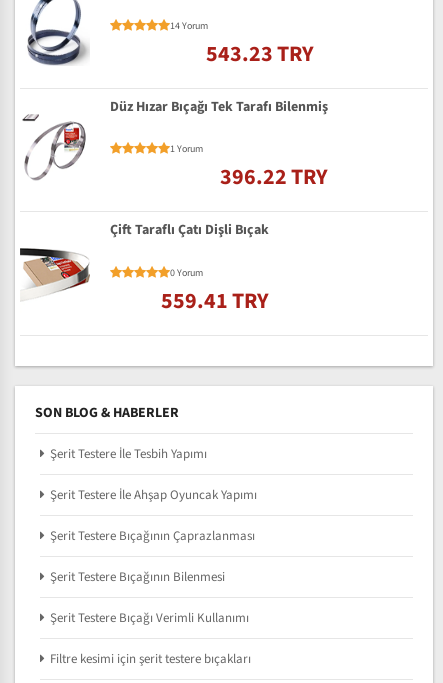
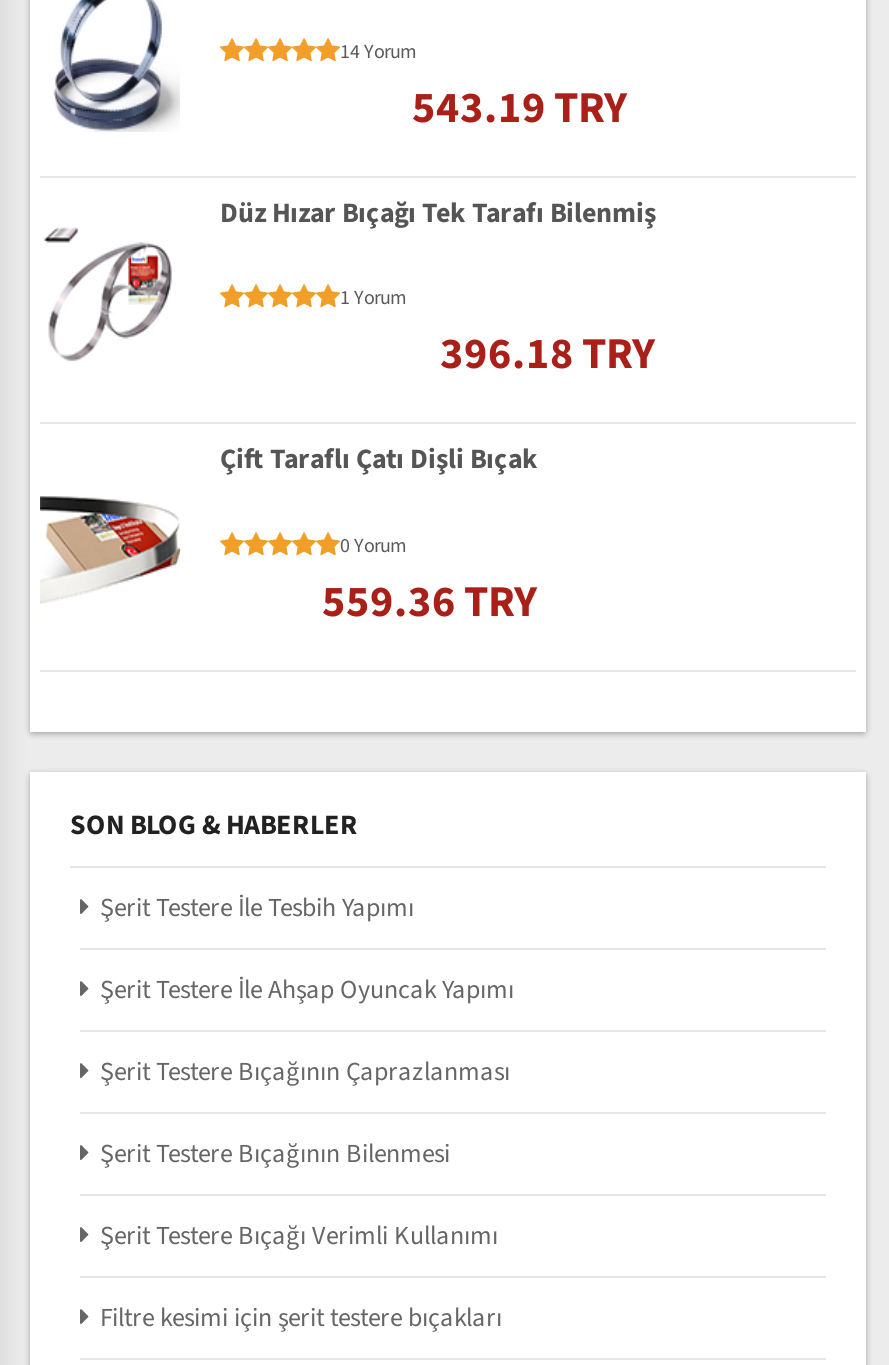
- 543.23 TRY
+ 543.19 TRY

- 396.22 TRY
+ 396.18 TRY

- 559.41 TRY
+ 559.36 TRY
